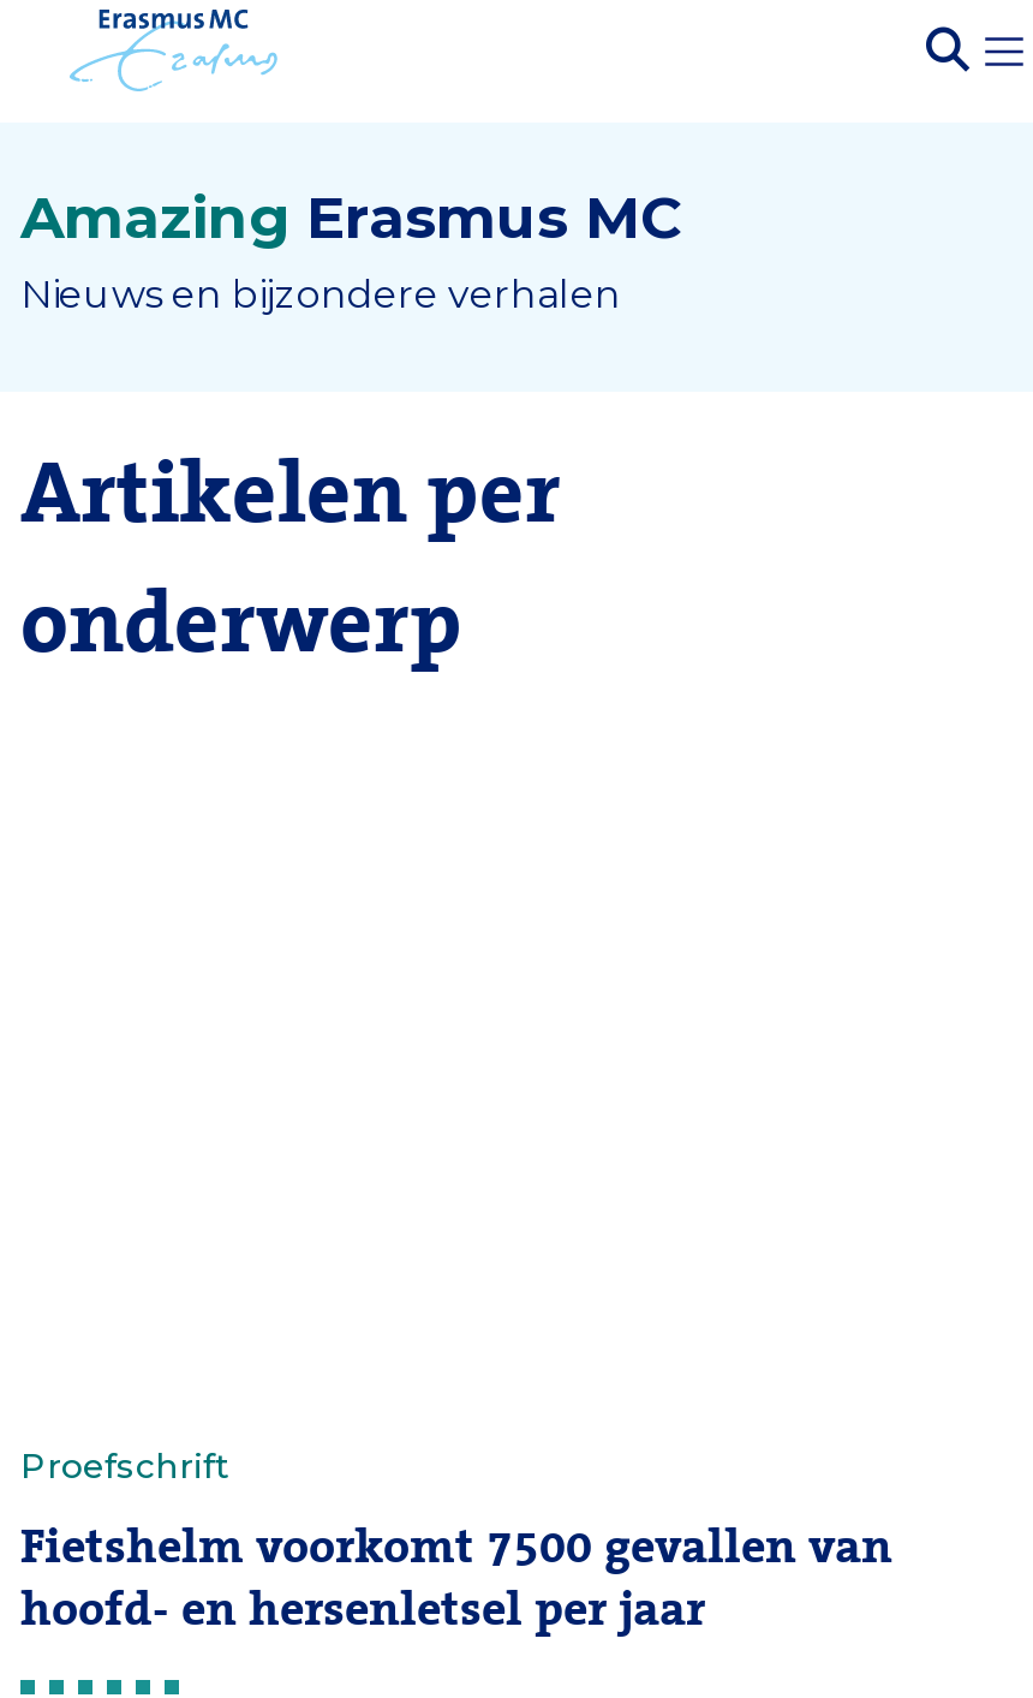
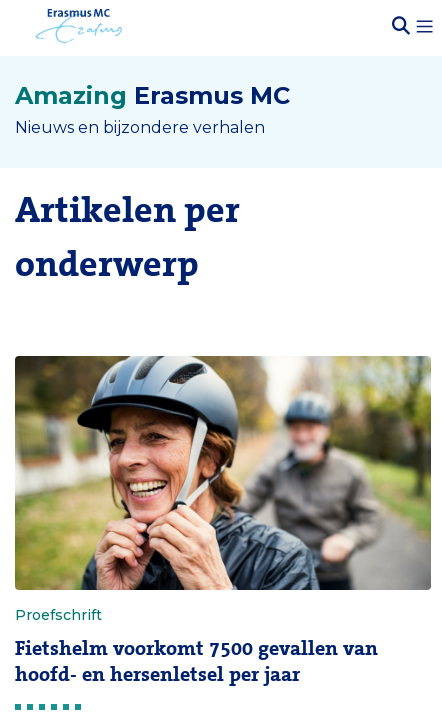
+ [image]
